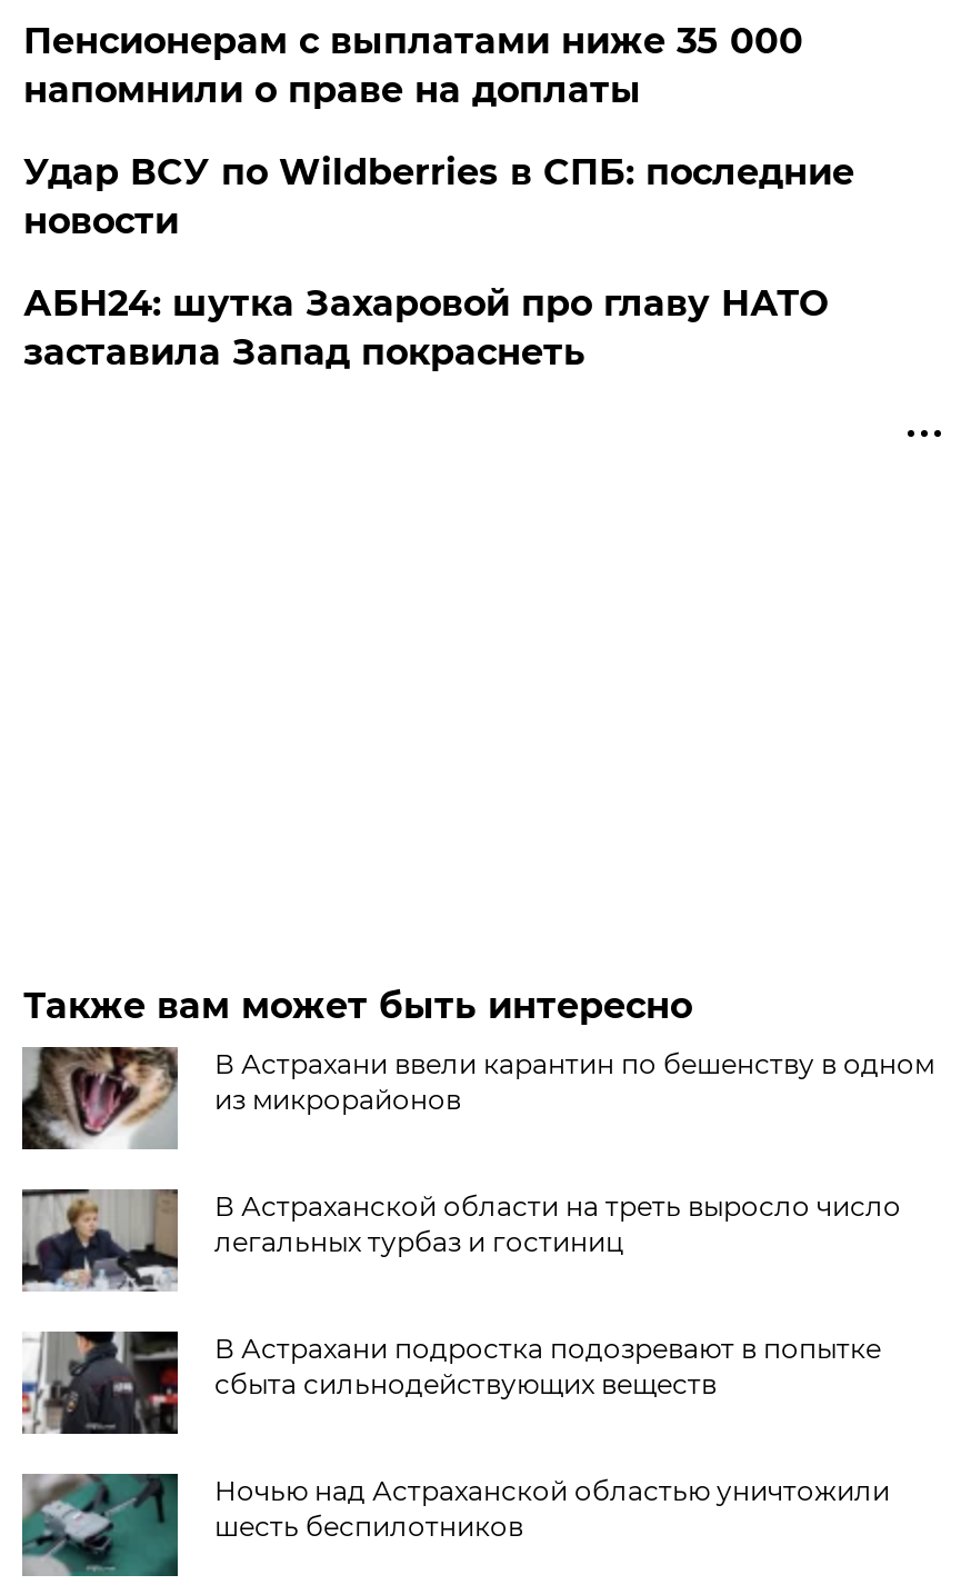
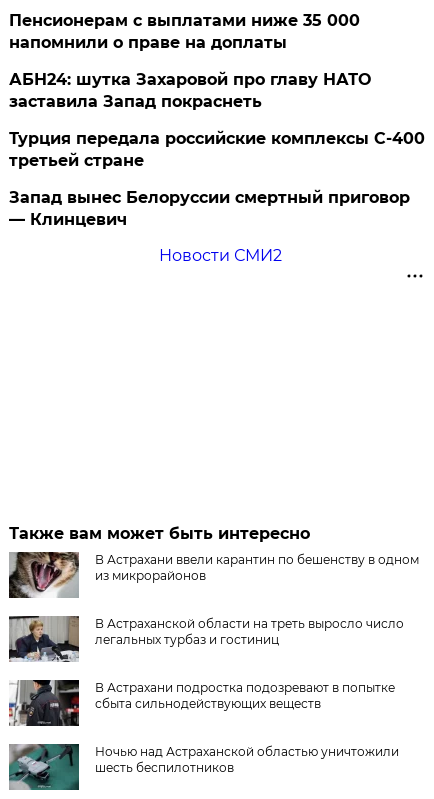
- Удар ВСУ по Wildberries в СПБ: последние
- новости

moved up: АБН24: шутка Захаровой про главу НАТО | заставила Запад покраснеть

+ Турция передала российские комплексы С-400
+ третьей стране
+ Запад вынес Белоруссии смертный приговор
+ — Клинцевич
+ Новости СМИ2
